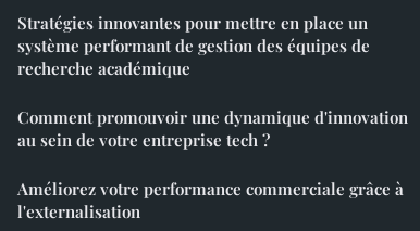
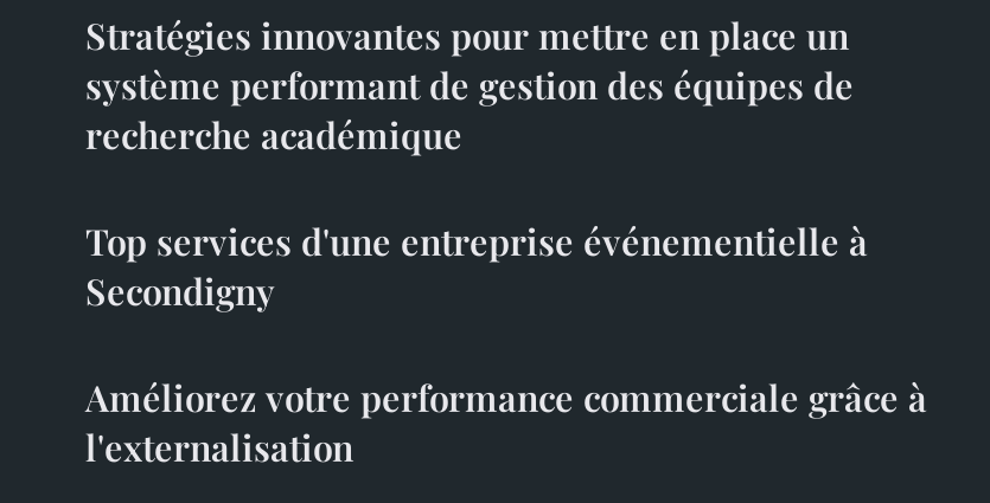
- Comment promouvoir une dynamique d'innovation
- au sein de votre entreprise tech ?
+ Top services d'une entreprise événementielle à
+ Secondigny
